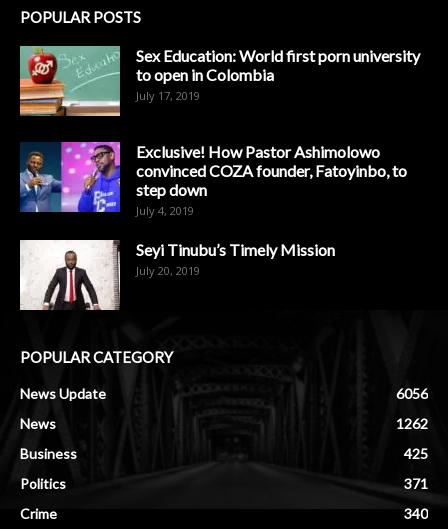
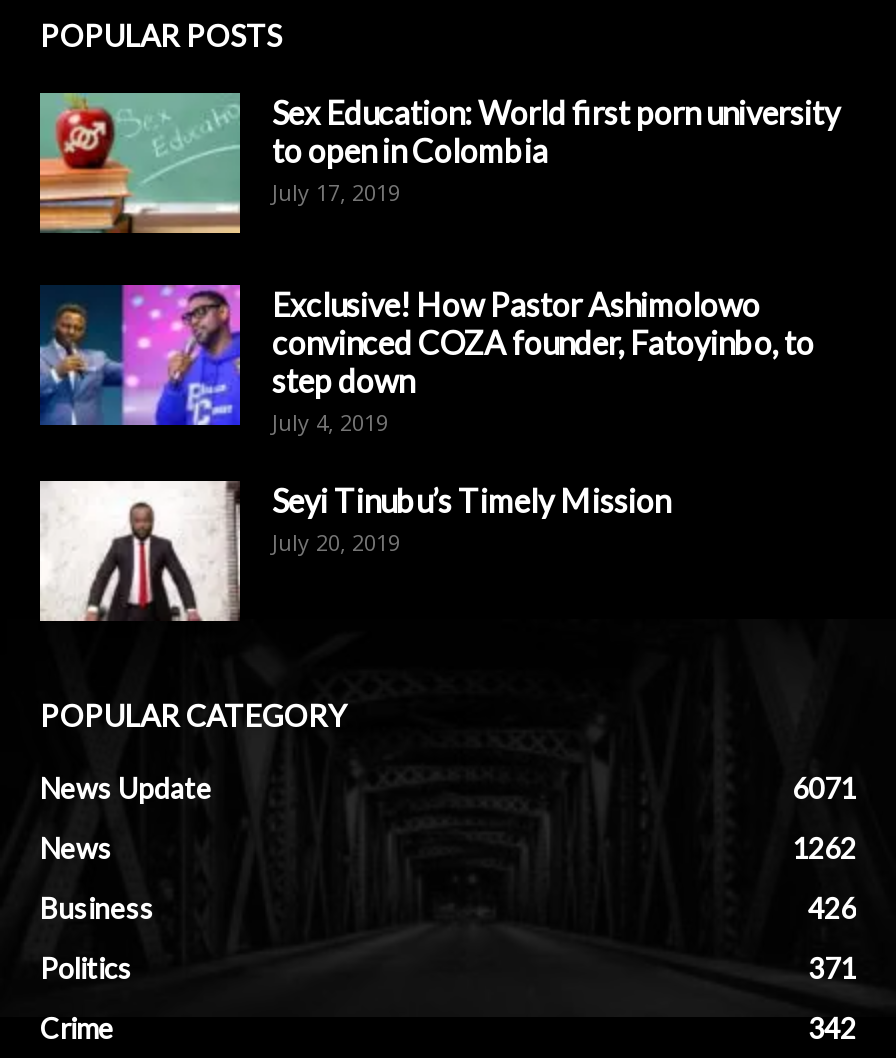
- 6056
+ 6071

- 425
+ 426

- 340
+ 342
